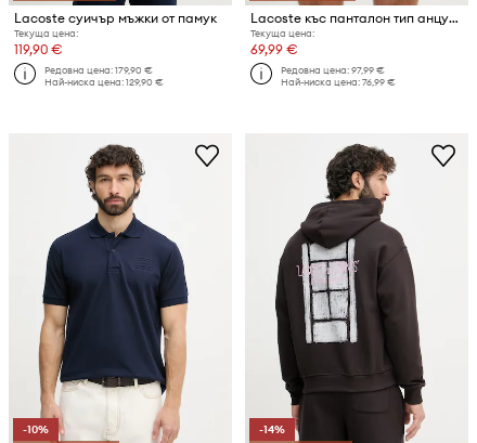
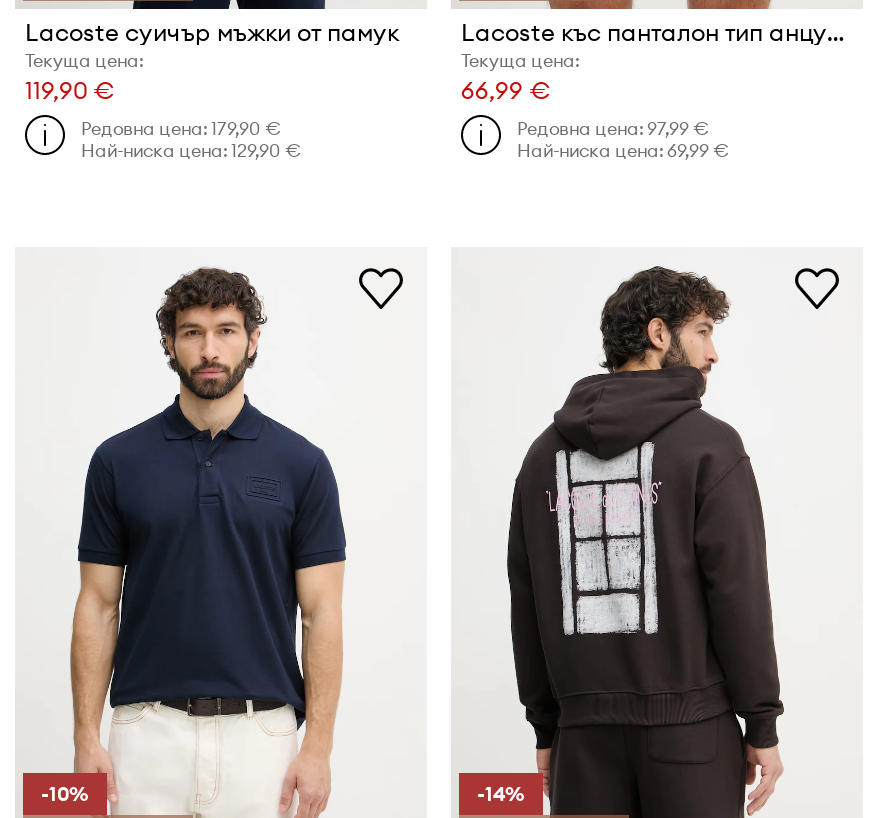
- 69,99 €
+ 66,99 €

- Най-ниска цена: 76,99 €
+ Най-ниска цена: 69,99 €
